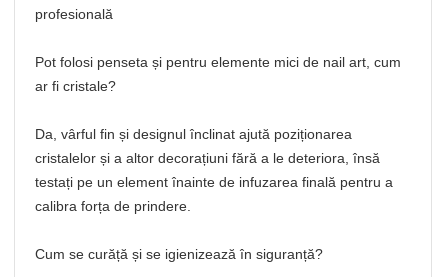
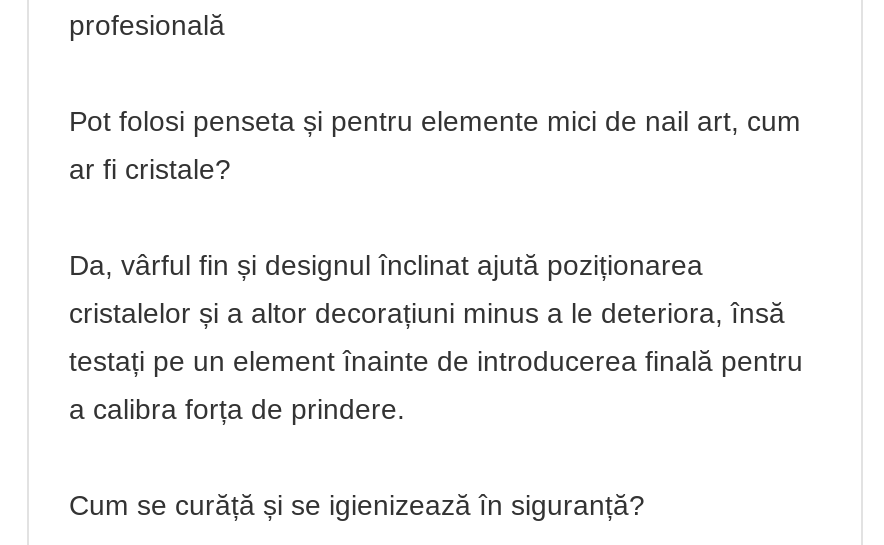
- cristalelor și a altor decorațiuni fără a le deteriora, însă
+ cristalelor și a altor decorațiuni minus a le deteriora, însă

- testați pe un element înainte de infuzarea finală pentru a
+ testați pe un element înainte de introducerea finală pentru

- calibra forța de prindere.
+ a calibra forța de prindere.
